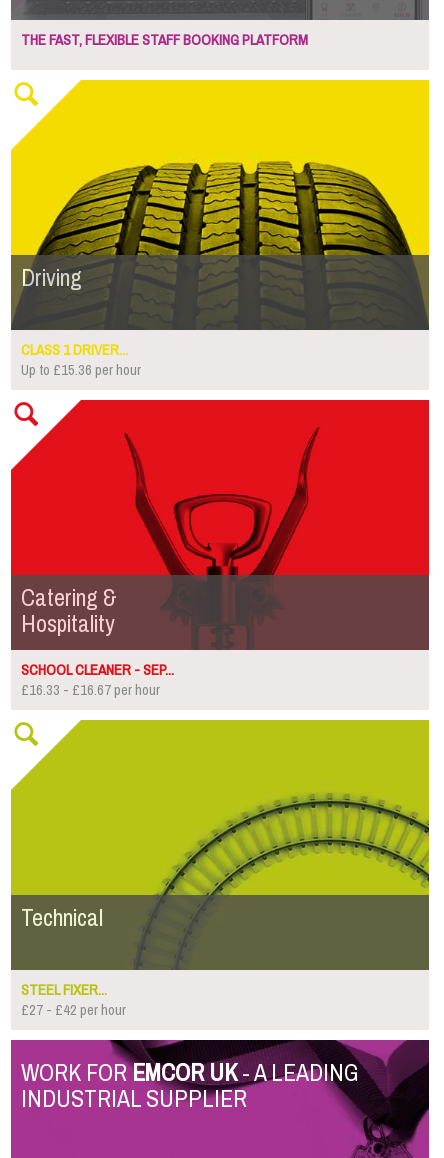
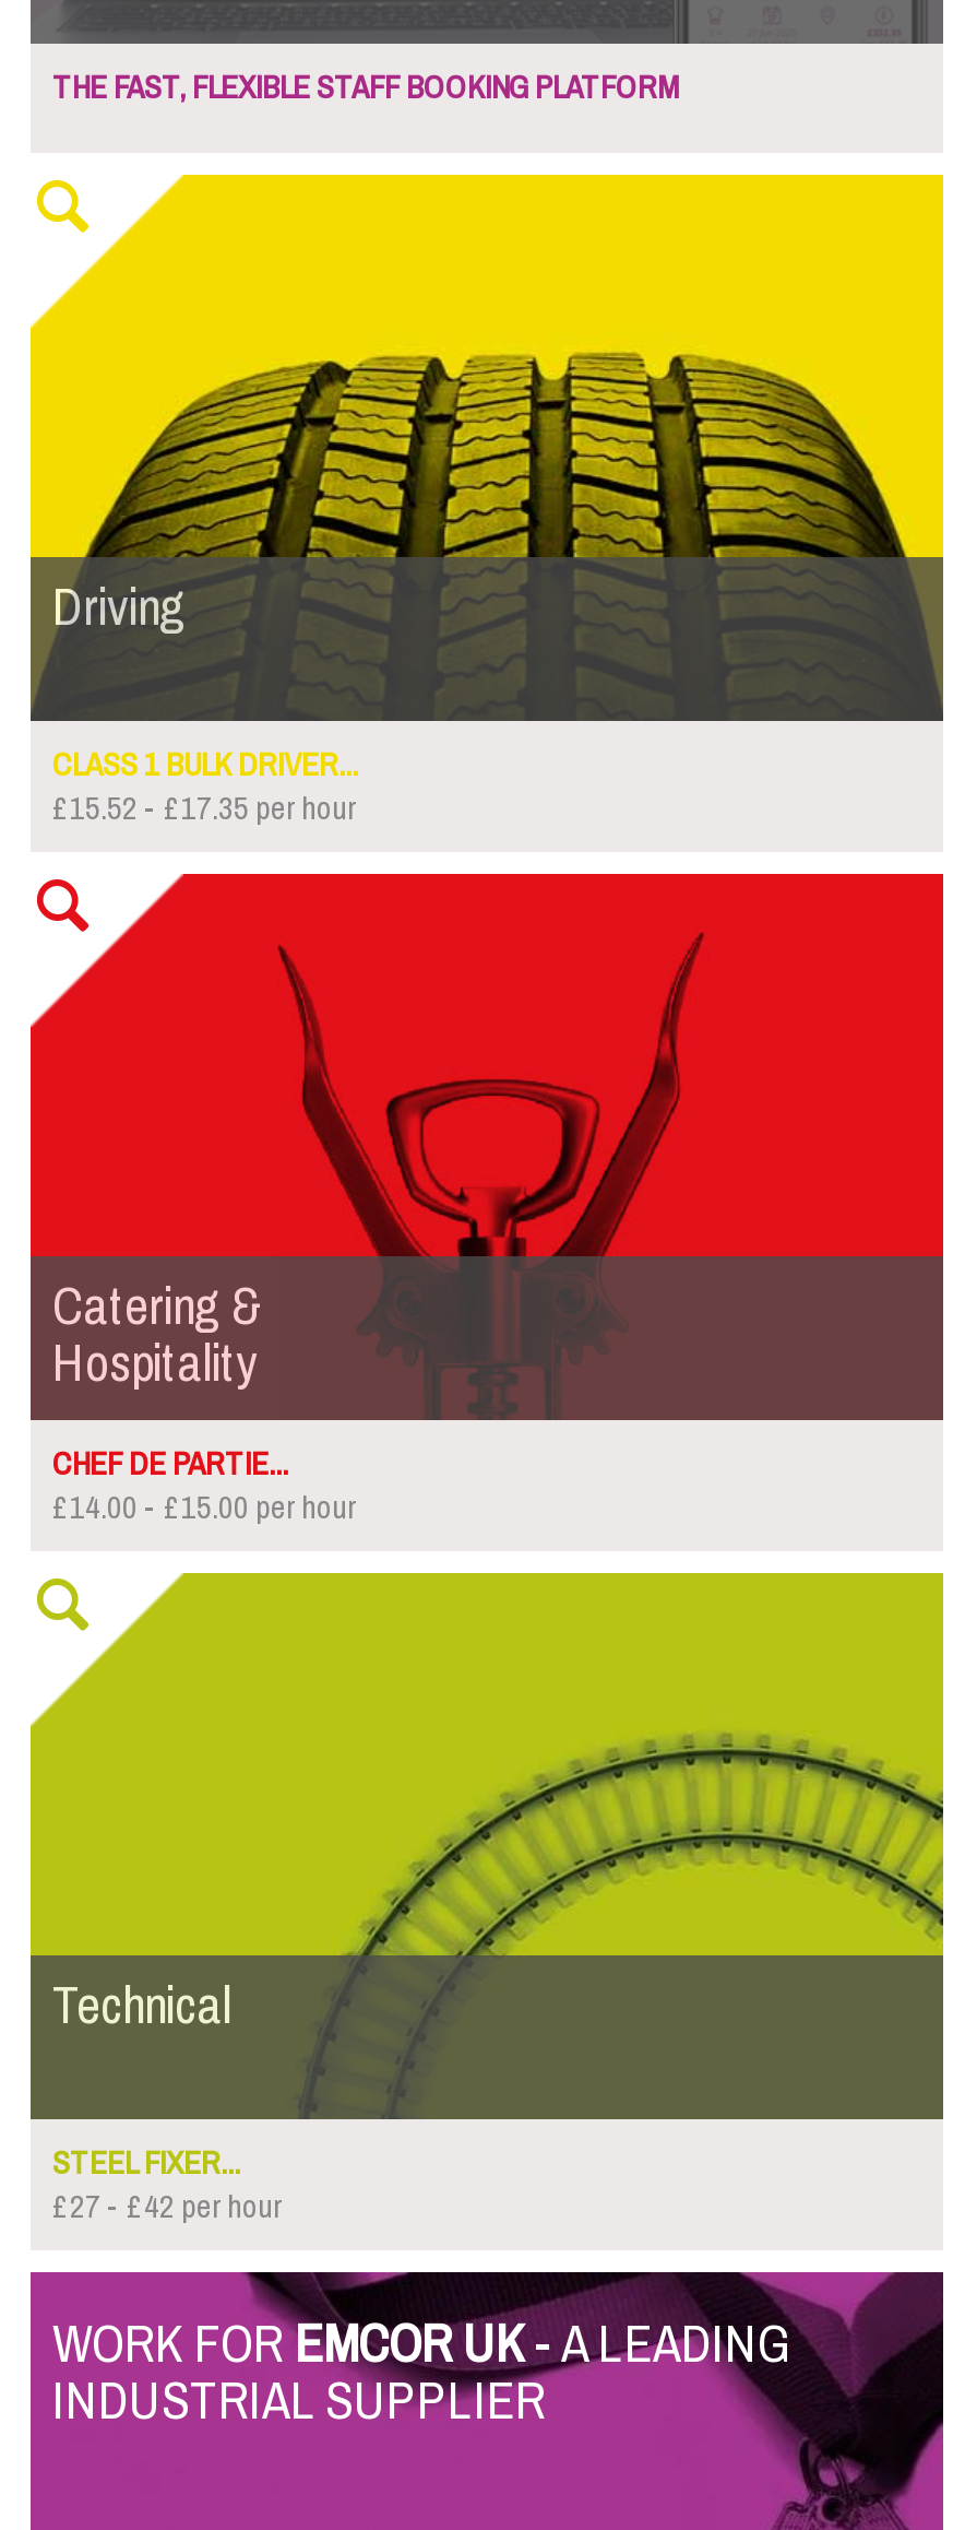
- CLASS 1 DRIVER...
- Up to £15.36 per hour
+ CLASS 1 BULK DRIVER...
+ £15.52 - £17.35 per hour

- SCHOOL CLEANER - SEP...
- £16.33 - £16.67 per hour
+ CHEF DE PARTIE...
+ £14.00 - £15.00 per hour
